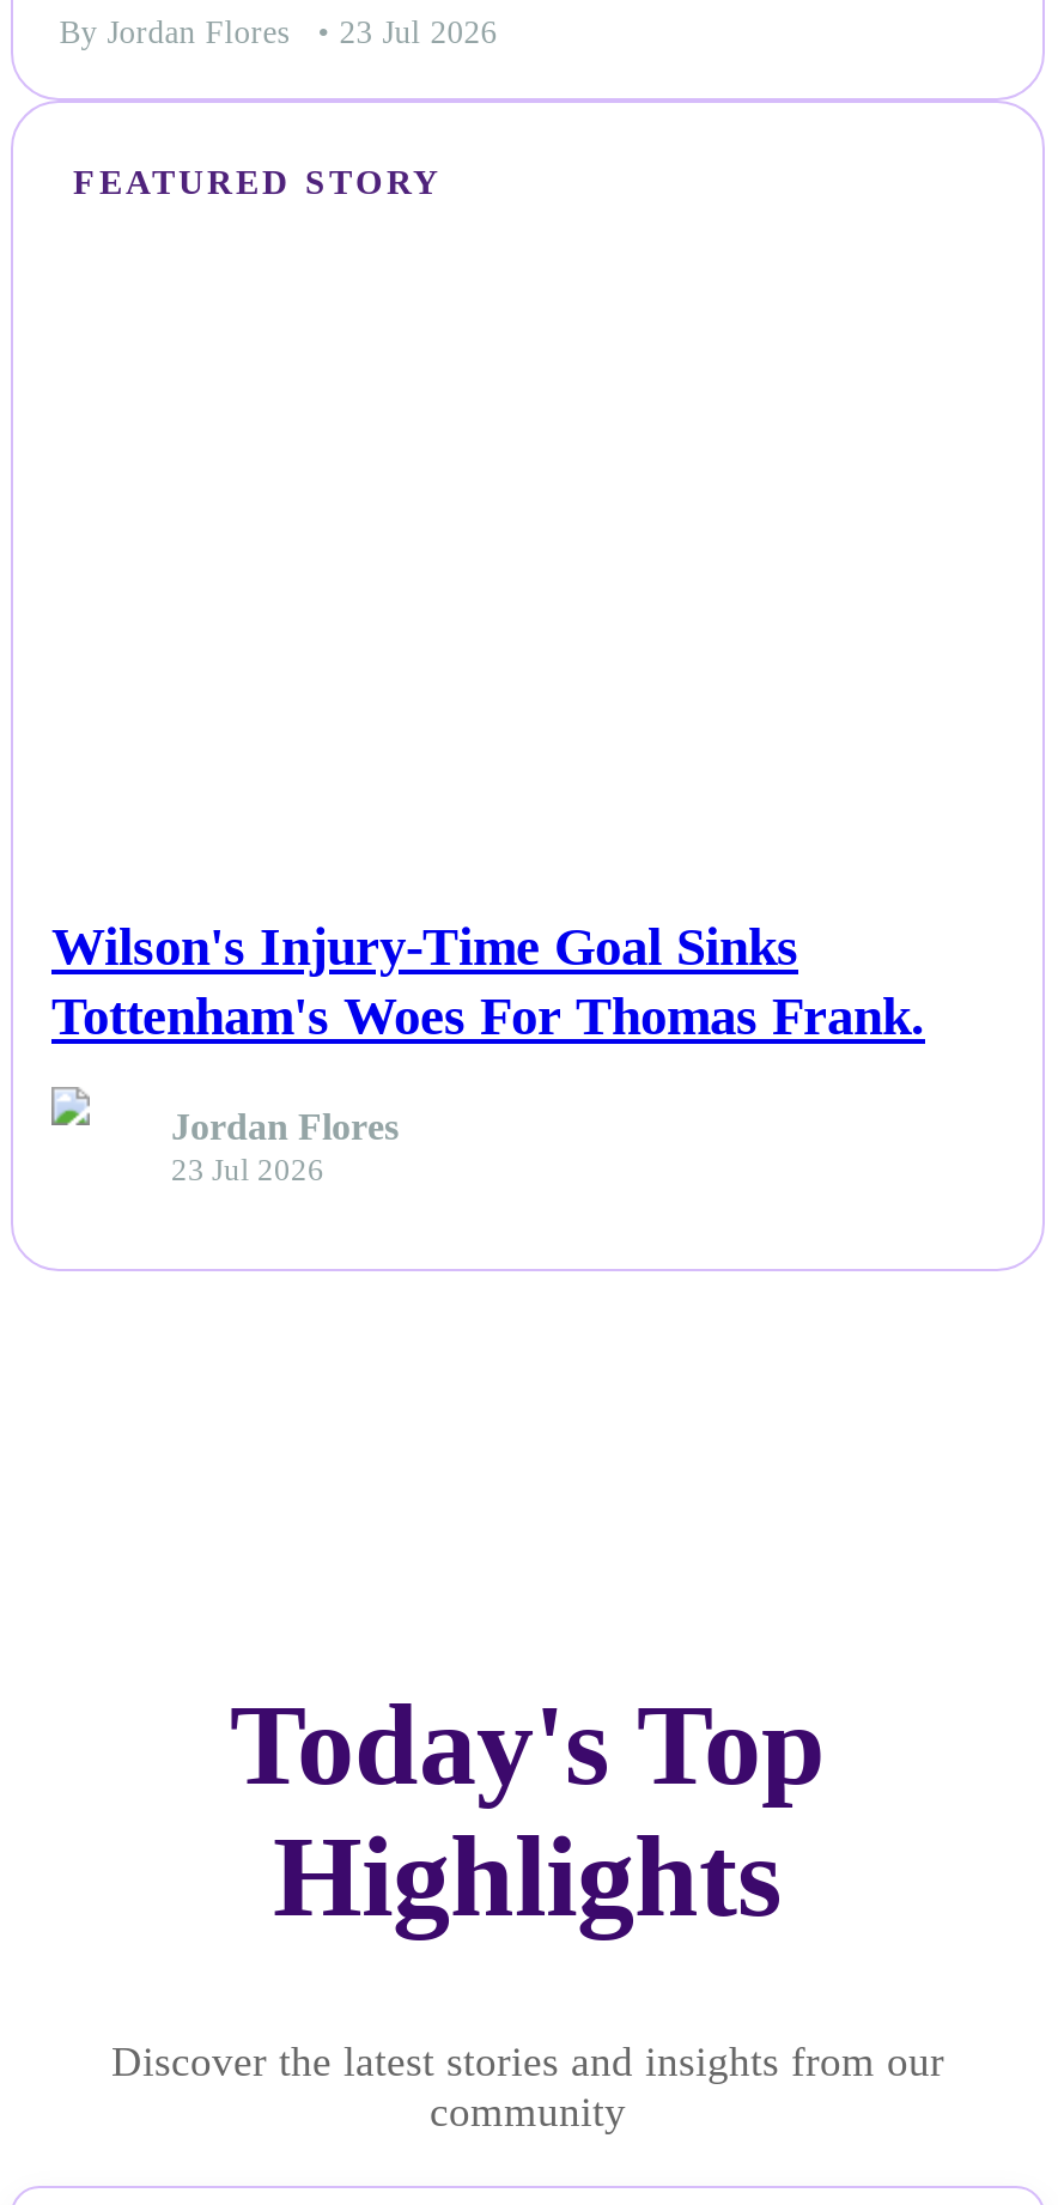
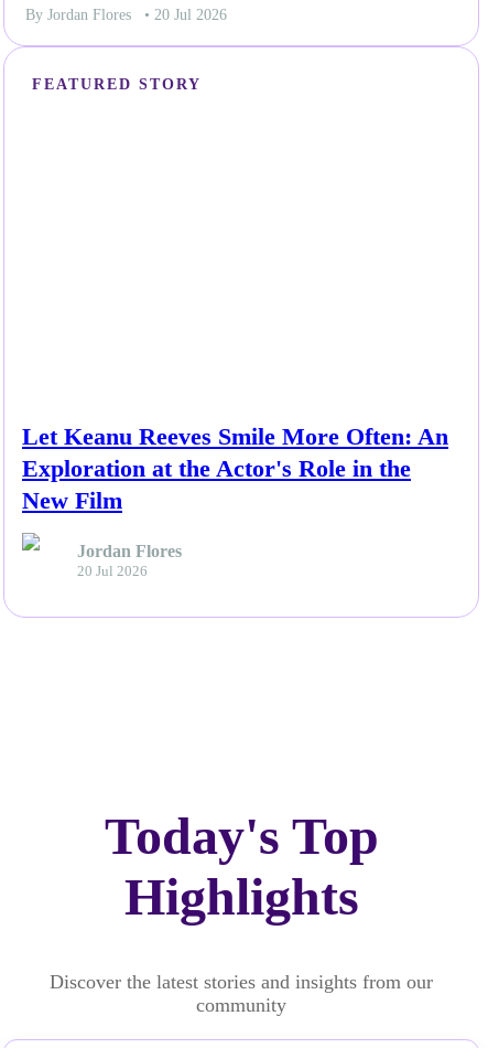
- By Jordan Flores • 23 Jul 2026
+ By Jordan Flores • 20 Jul 2026

- Wilson's Injury-Time Goal Sinks
- Tottenham's Woes For Thomas Frank.
+ Let Keanu Reeves Smile More Often: An
+ Exploration at the Actor's Role in the
+ New Film

- 23 Jul 2026
+ 20 Jul 2026
